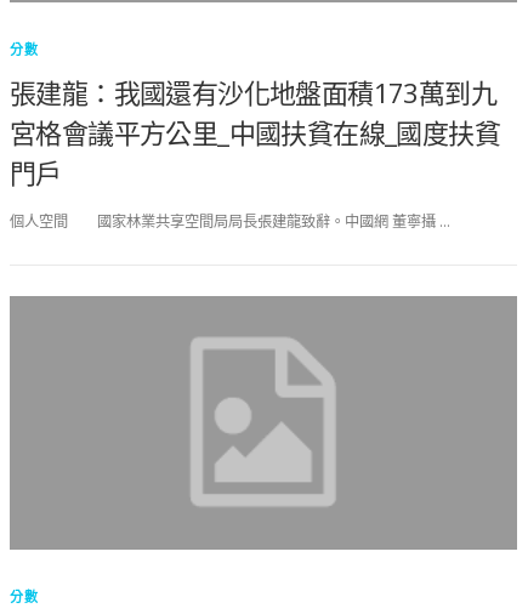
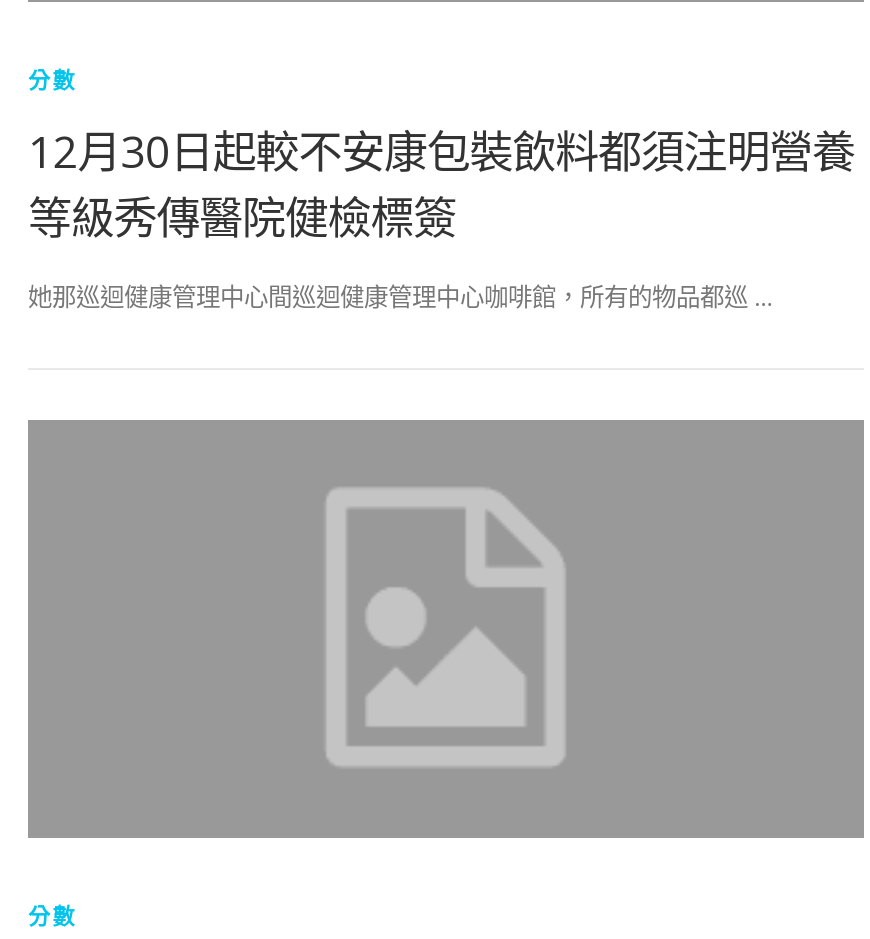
- 張建龍：我國還有沙化地盤面積173萬到九
- 宮格會議平方公里_中國扶貧在線_國度扶貧
- 門戶
+ 12月30日起較不安康包裝飲料都須注明營養
+ 等級秀傳醫院健檢標簽

- 個人空間 國家林業共享空間局局長張建龍致辭。中國網 董寧攝 …
+ 她那巡迴健康管理中心間巡迴健康管理中心咖啡館，所有的物品都巡 …
